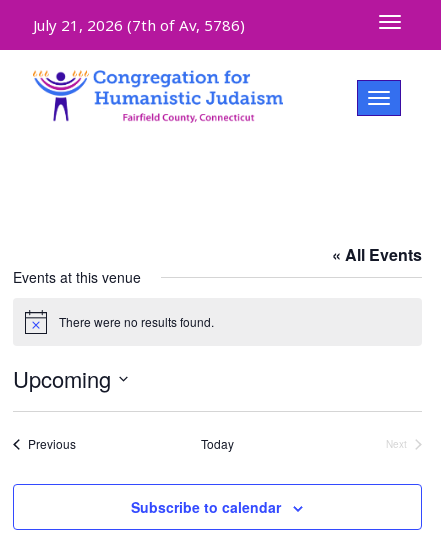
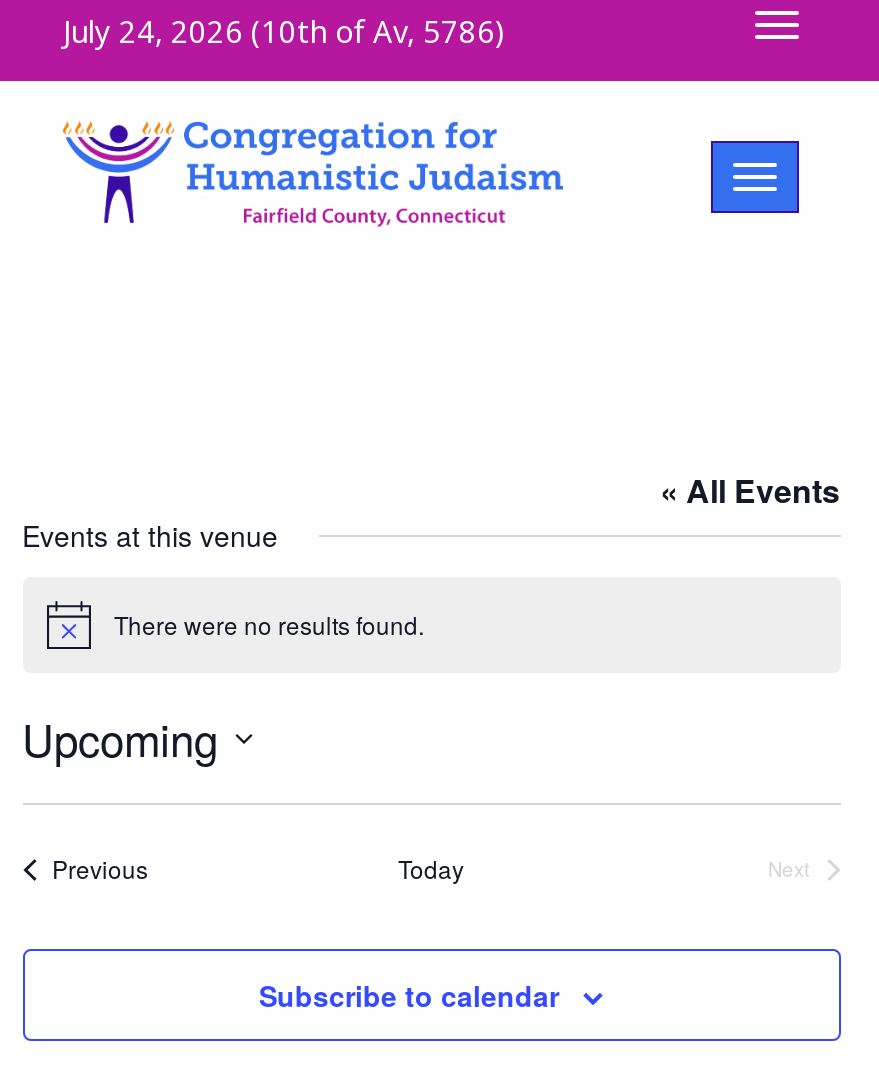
- July 21, 2026 (7th of Av, 5786)
+ July 24, 2026 (10th of Av, 5786)
